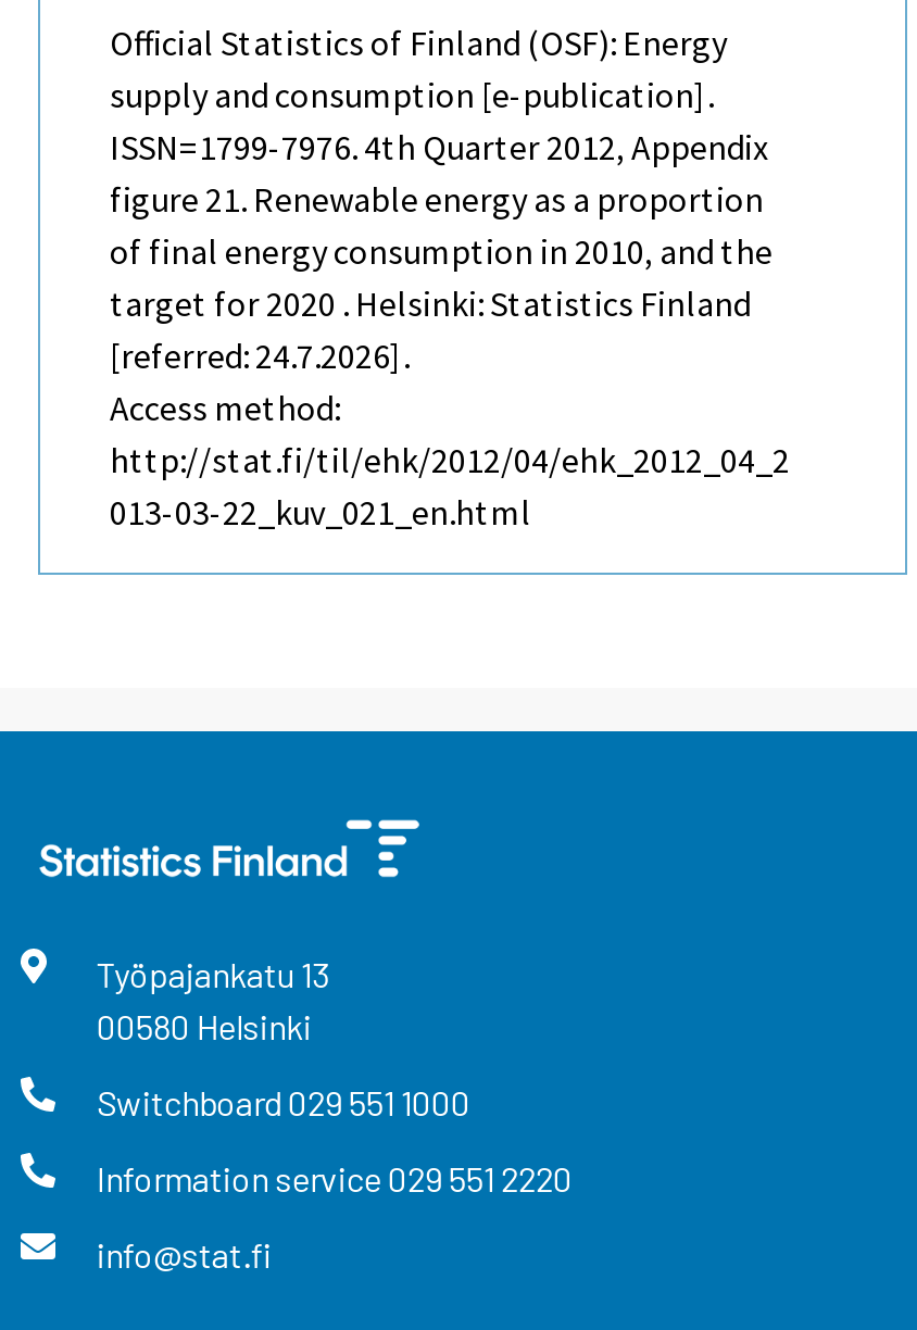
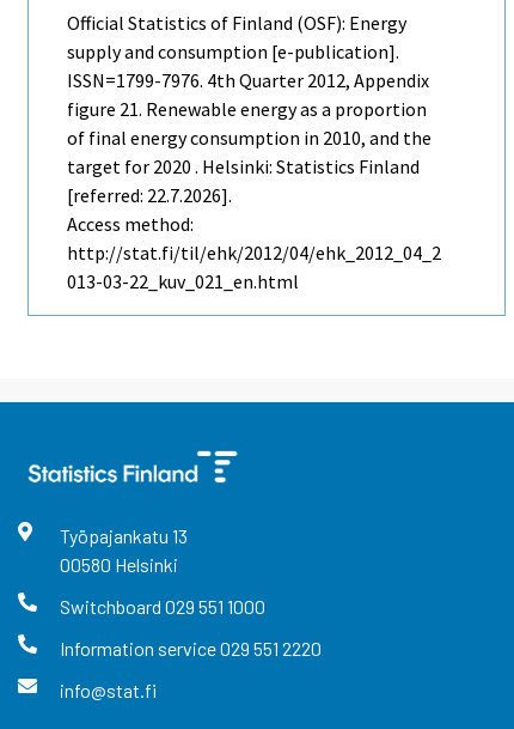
- [referred: 24.7.2026].
+ [referred: 22.7.2026].
